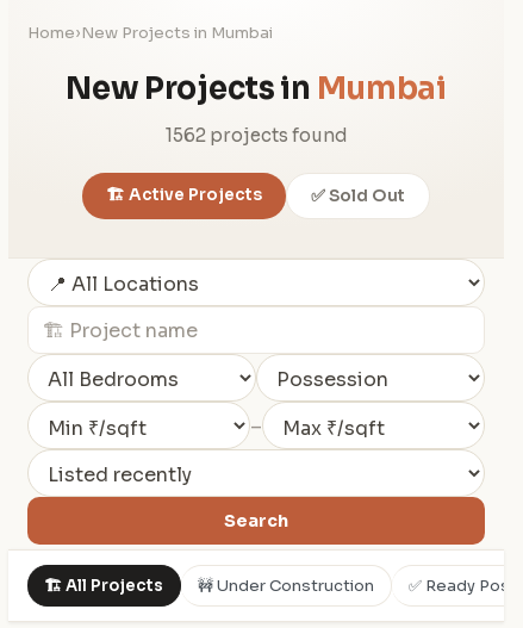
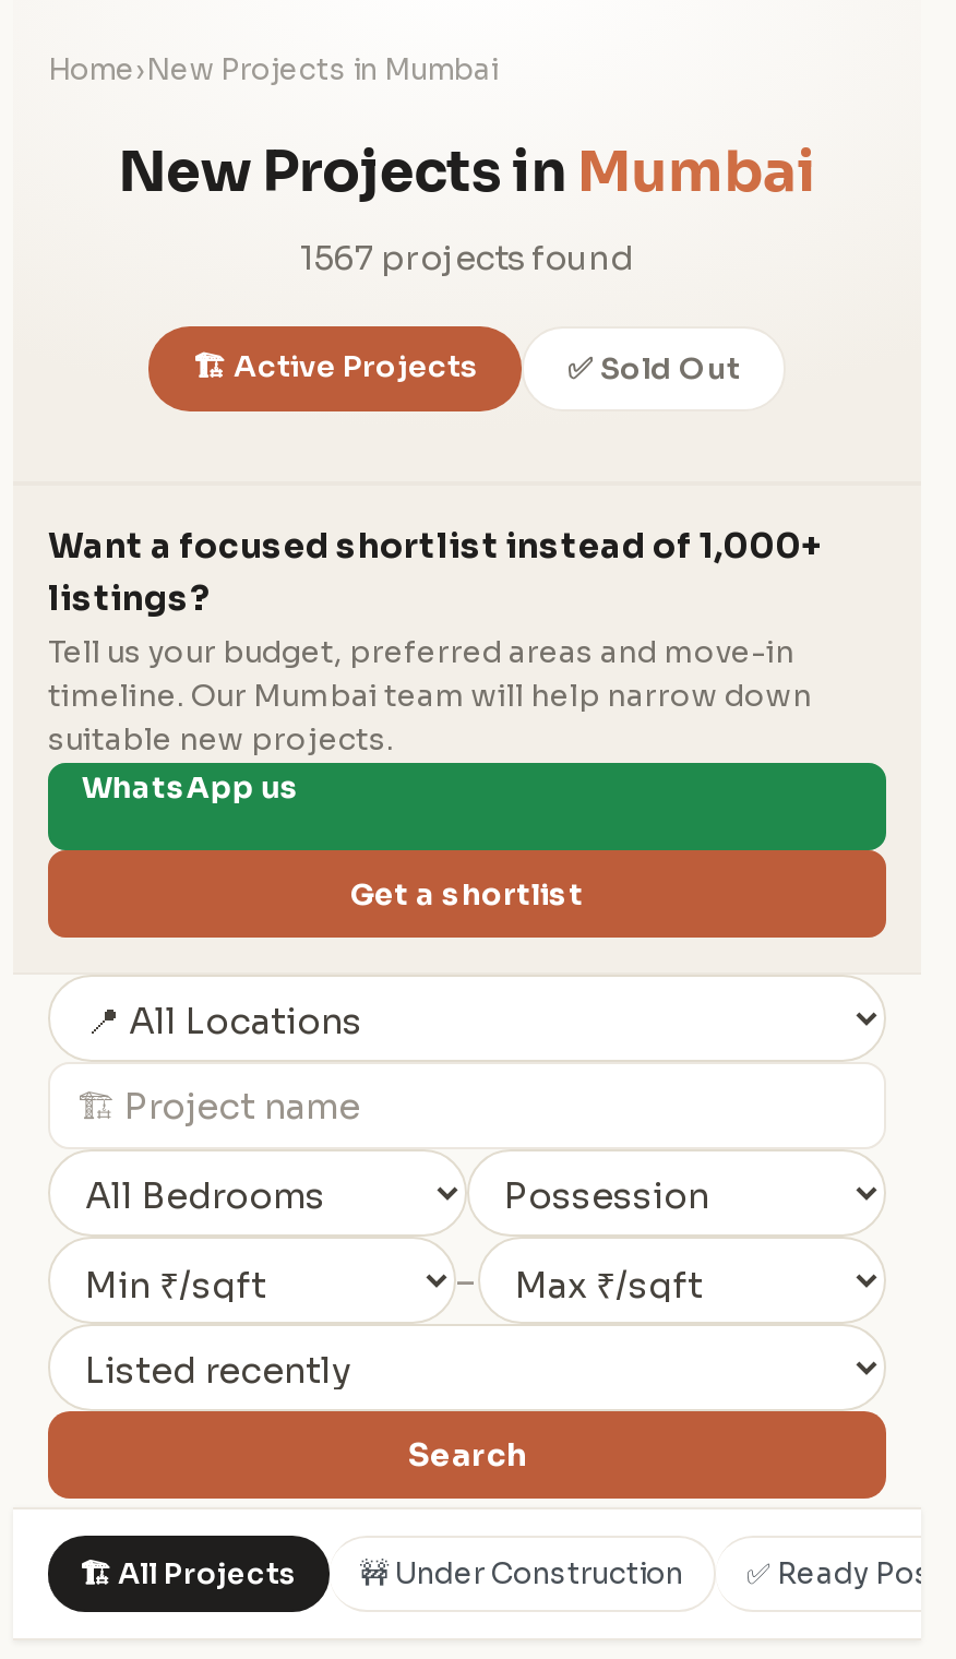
- 1562 projects found
+ 1567 projects found

+ [image]
+ Want a focused shortlist instead of 1,000+
+ listings?
+ Tell us your budget, preferred areas and move-in
+ timeline. Our Mumbai team will help narrow down
+ suitable new projects.
+ WhatsApp us
+ Get a shortlist
